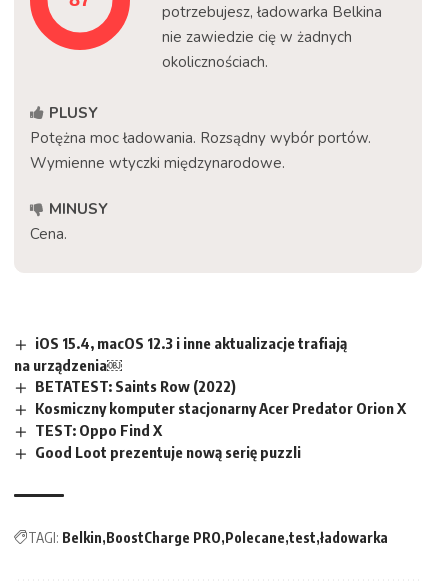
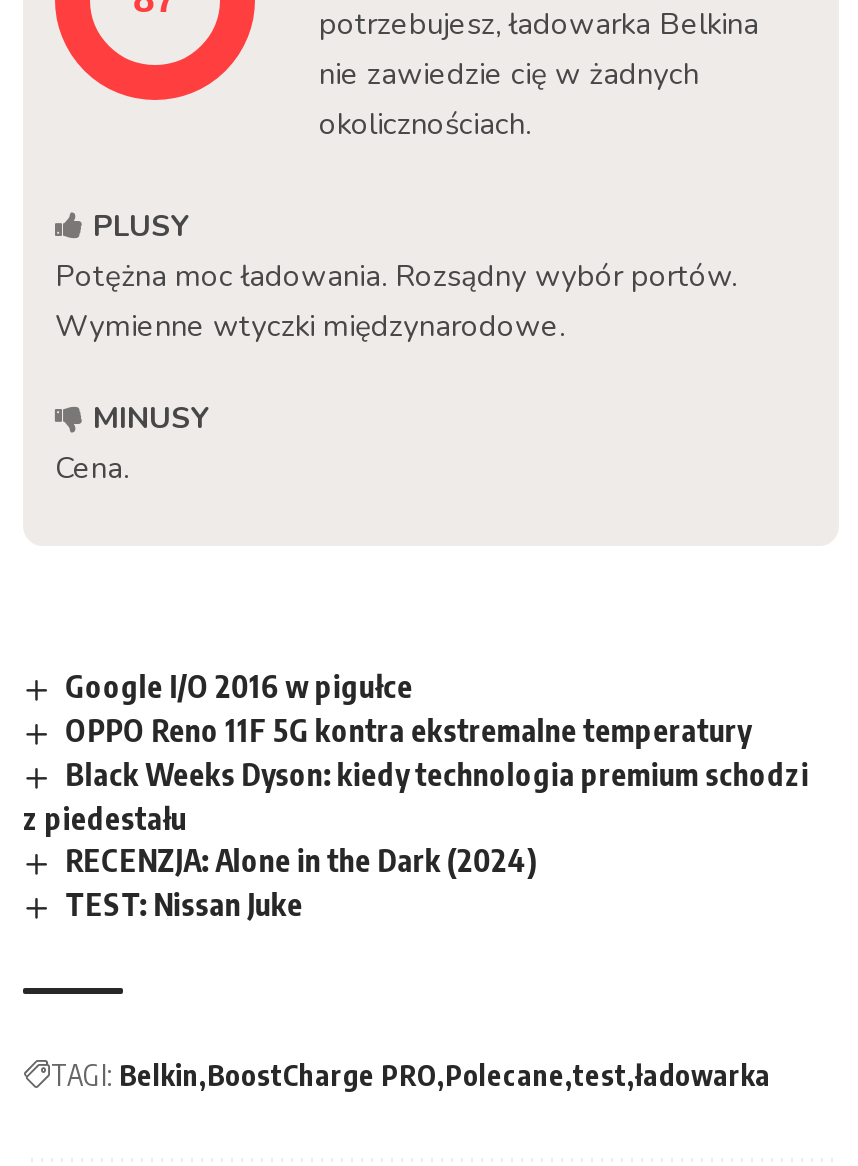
- iOS 15.4, macOS 12.3 i inne aktualizacje trafiają
- na urządzenia￼
- BETATEST: Saints Row (2022)
- Kosmiczny komputer stacjonarny Acer Predator Orion X
- TEST: Oppo Find X
- Good Loot prezentuje nową serię puzzli
+ Google I/O 2016 w pigułce
+ OPPO Reno 11F 5G kontra ekstremalne temperatury
+ Black Weeks Dyson: kiedy technologia premium schodzi
+ z piedestału
+ RECENZJA: Alone in the Dark (2024)
+ TEST: Nissan Juke
